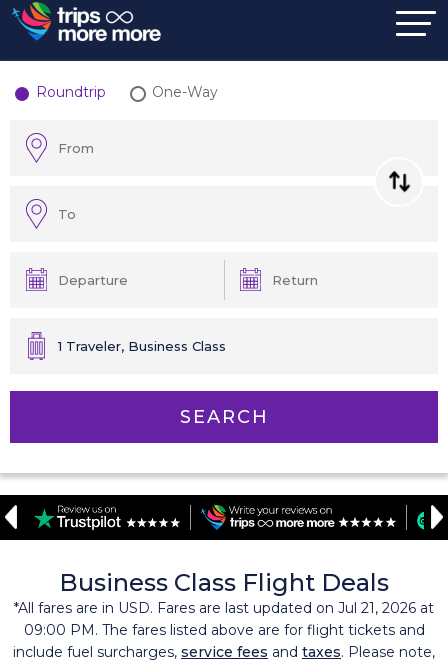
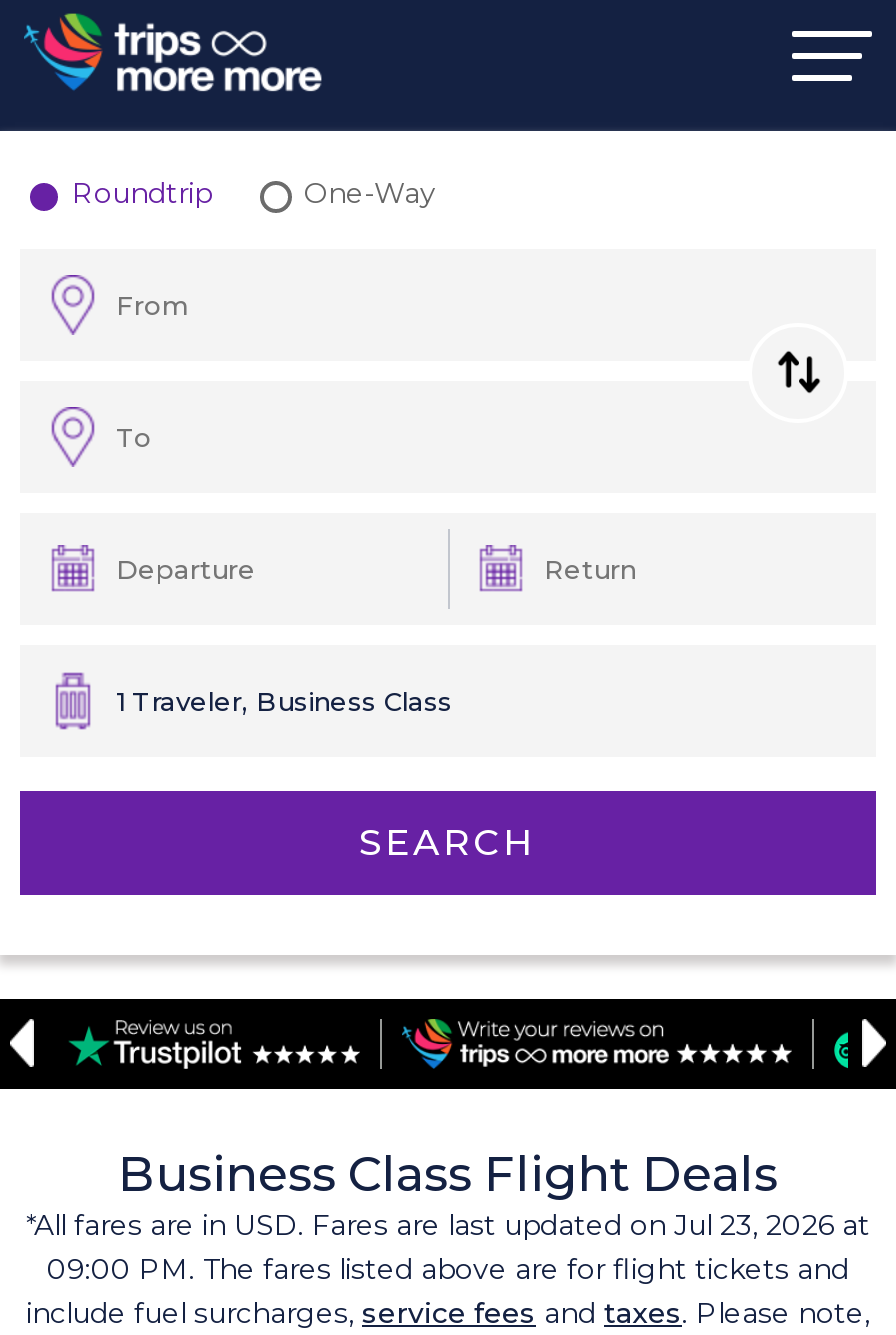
- *All fares are in USD. Fares are last updated on Jul 21, 2026 at
+ *All fares are in USD. Fares are last updated on Jul 23, 2026 at
